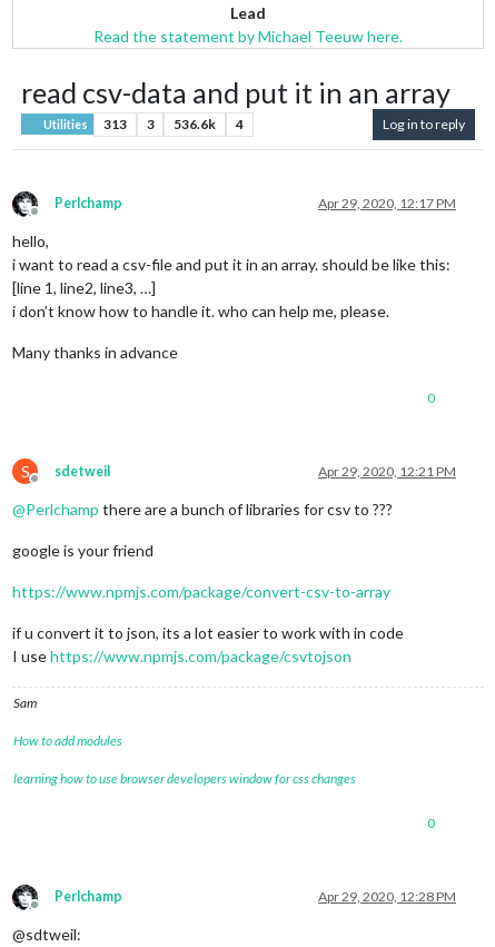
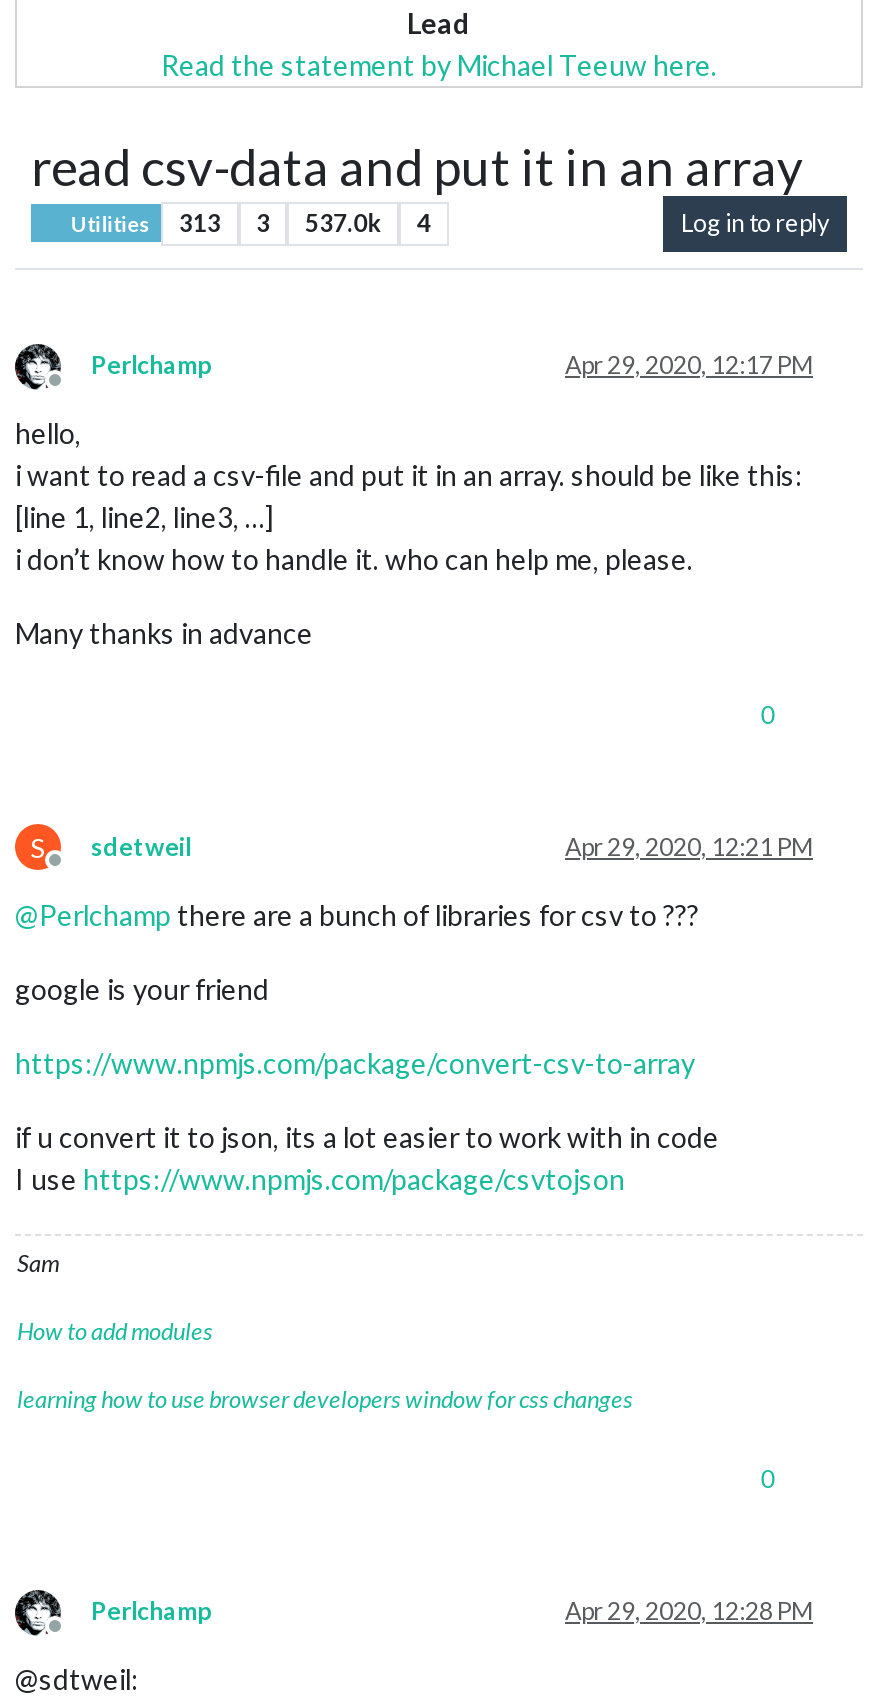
- Utilities 313 3 536.6k 4
+ Utilities 313 3 537.0k 4
